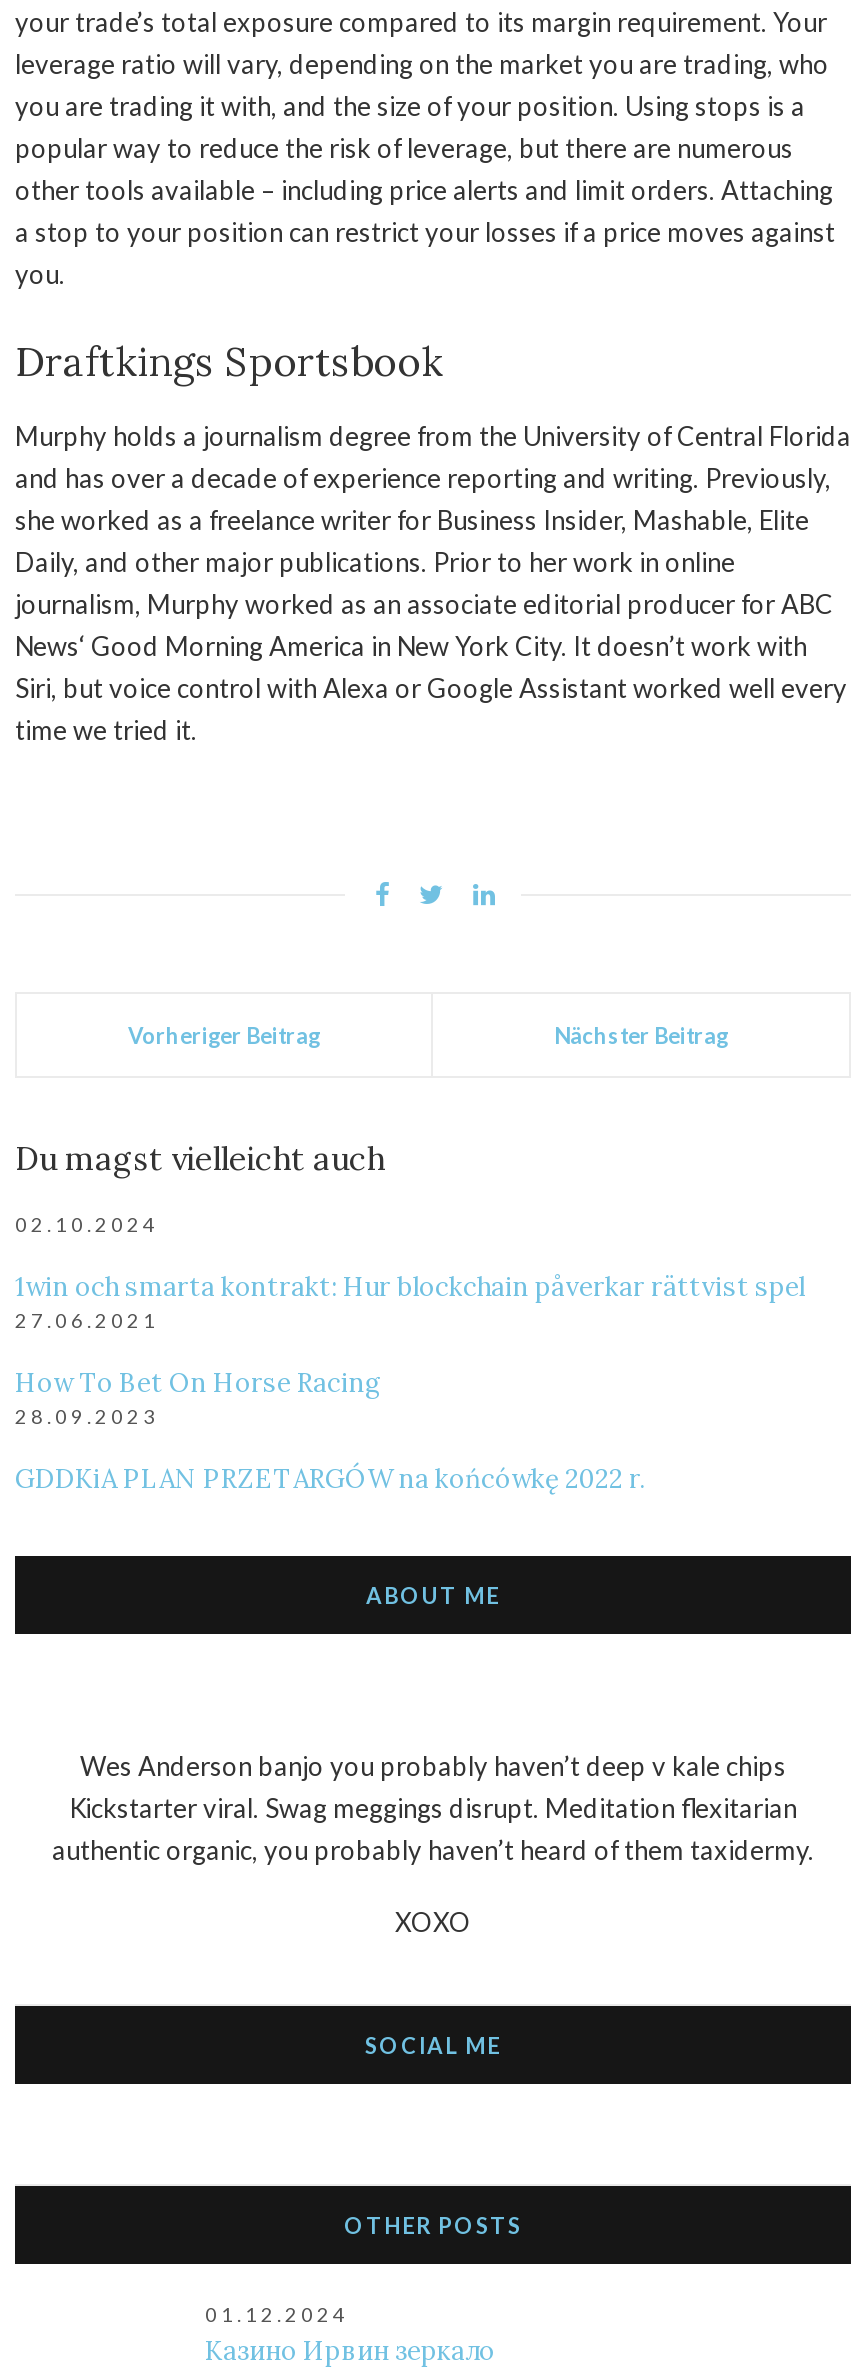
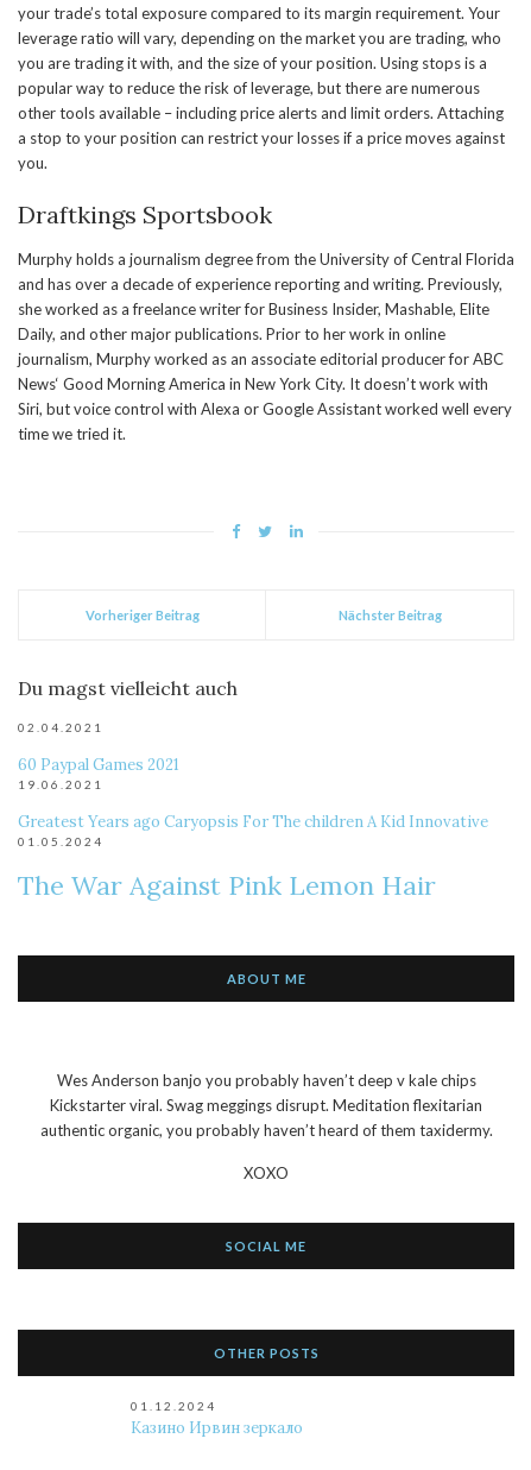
- 02.10.2024
+ 02.04.2021

- 1win och smarta kontrakt: Hur blockchain påverkar rättvist spel
- 27.06.2021
+ 60 Paypal Games 2021
+ 19.06.2021

- How To Bet On Horse Racing
- 28.09.2023
+ Greatest Years ago Caryopsis For The children A Kid Innovative
+ 01.05.2024

- GDDKiA PLAN PRZETARGÓW na końcówkę 2022 r.
+ The War Against Pink Lemon Hair
